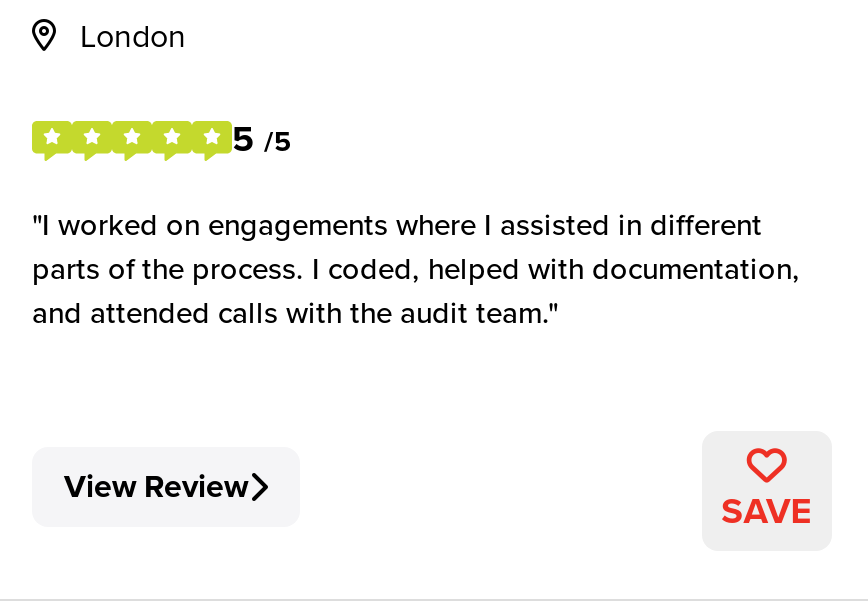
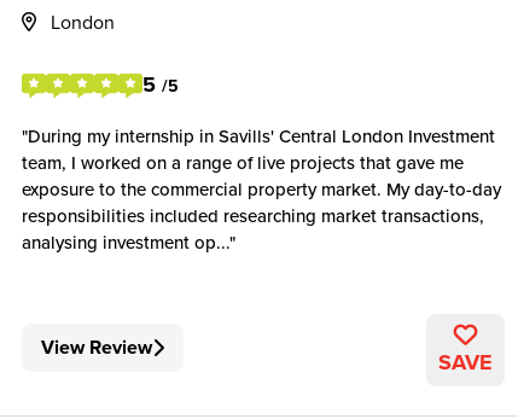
- I worked on engagements where I assisted in different
- parts of the process. I coded, helped with documentation,
- and attended calls with the audit team.
+ During my internship in Savills' Central London Investment
+ team, I worked on a range of live projects that gave me
+ exposure to the commercial property market. My day-to-day
+ responsibilities included researching market transactions,
+ analysing investment op...
